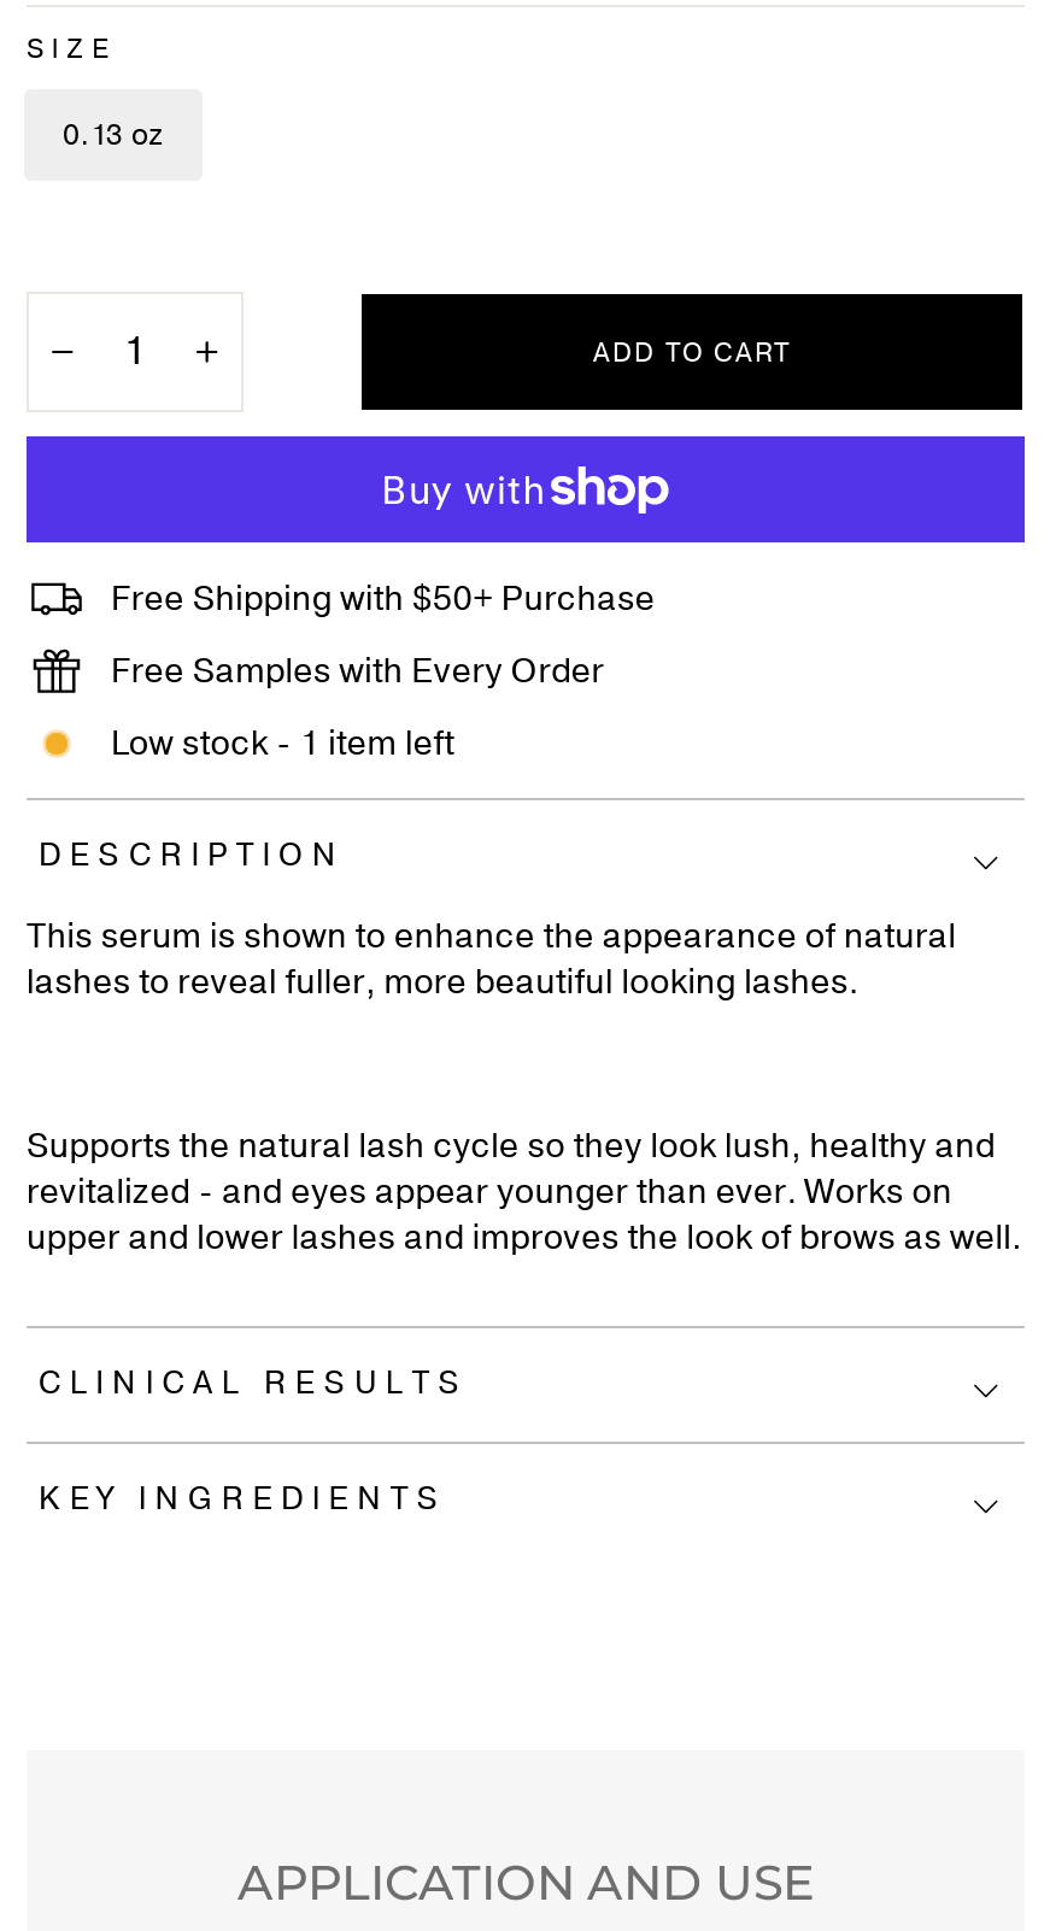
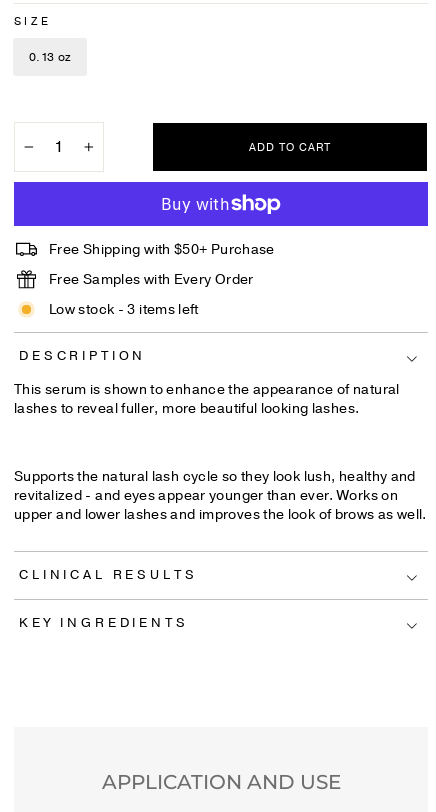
- Low stock - 1 item left
+ Low stock - 3 items left
